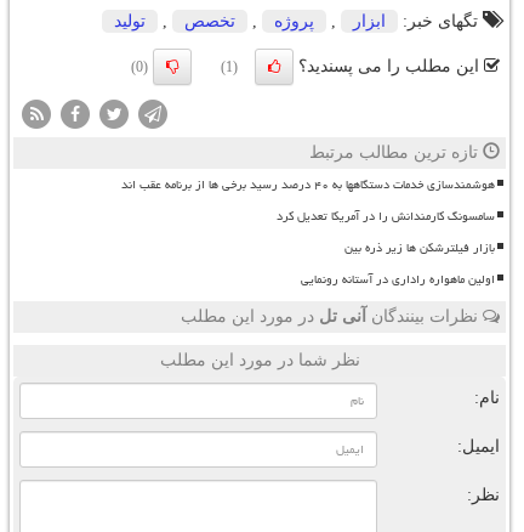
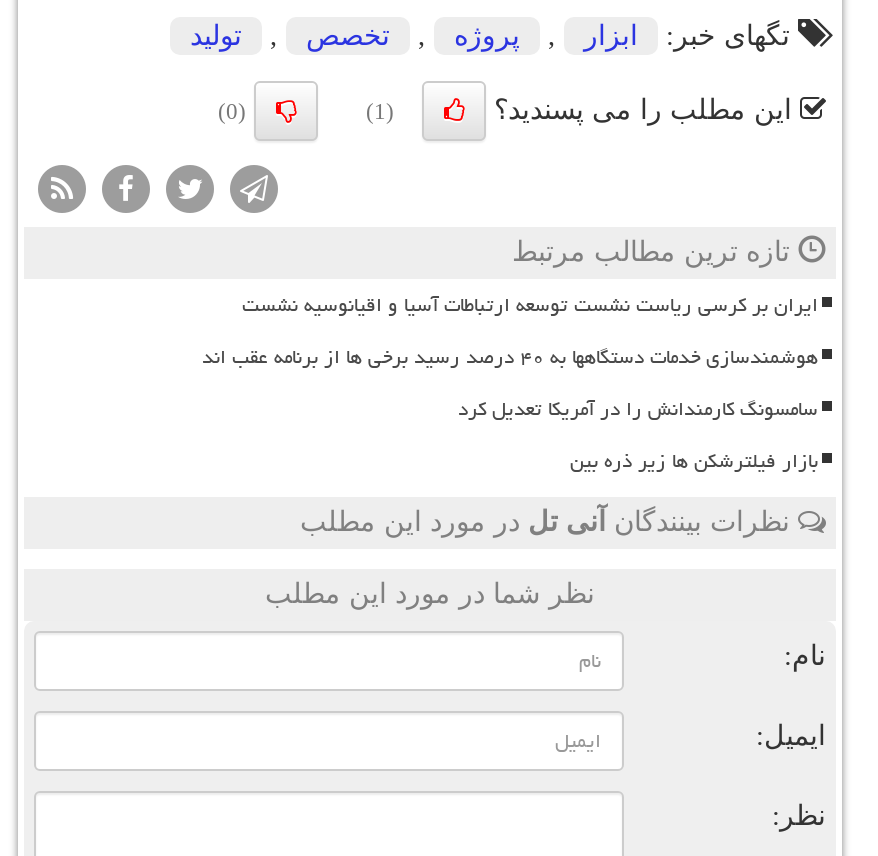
+ ایران بر کرسی ریاست نشست توسعه ارتباطات آسیا و اقیانوسیه نشست

moved down: سامسونگ کارمندانش را در آمریکا تعدیل کرد | بازار فیلترشکن ها زیر ذره بین

- اولین ماهواره راداری در آستانه رونمایی
